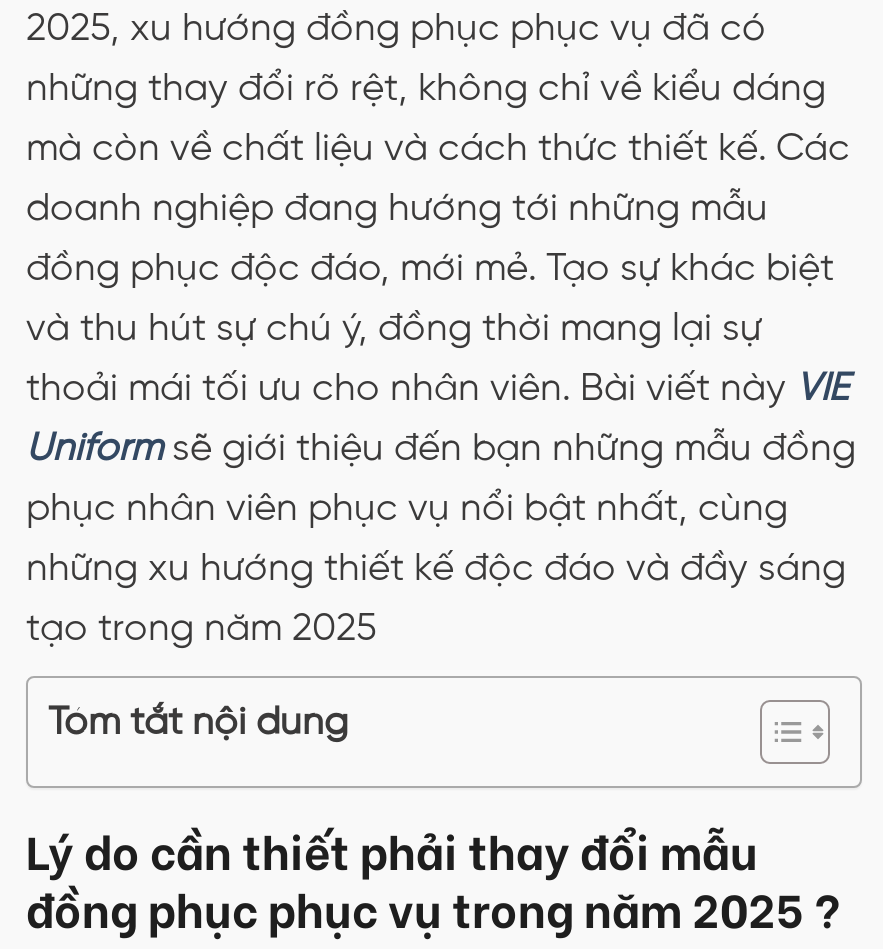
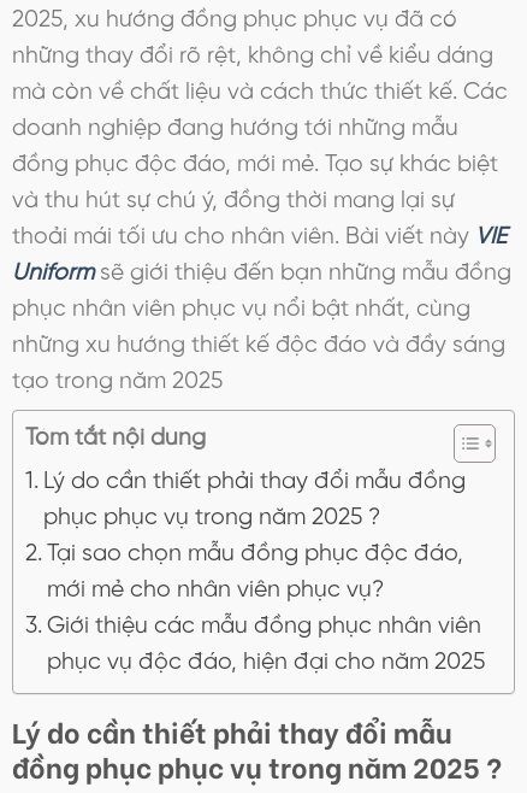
+ Lý do cần thiết phải thay đổi mẫu đồng
+ phục phục vụ trong năm 2025 ?
+ Tại sao chọn mẫu đồng phục độc đáo,
+ mới mẻ cho nhân viên phục vụ?
+ Giới thiệu các mẫu đồng phục nhân viên
+ phục vụ độc đáo, hiện đại cho năm 2025
